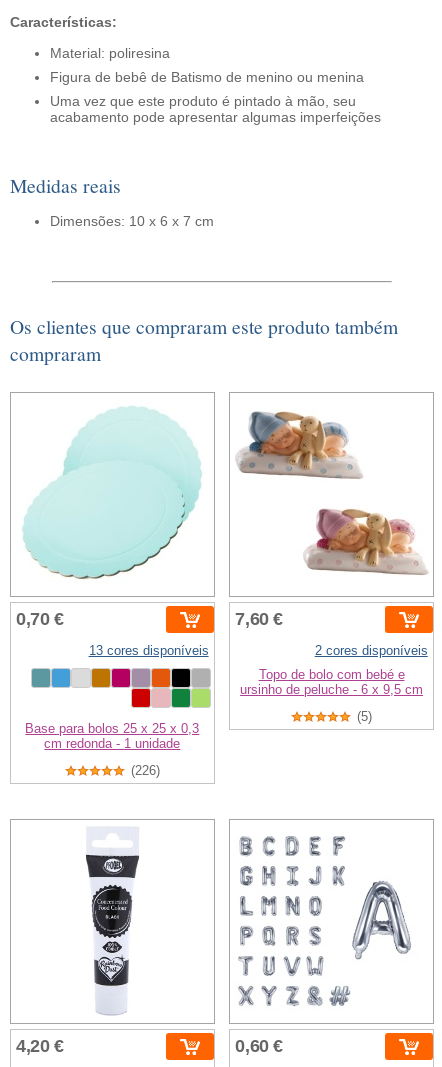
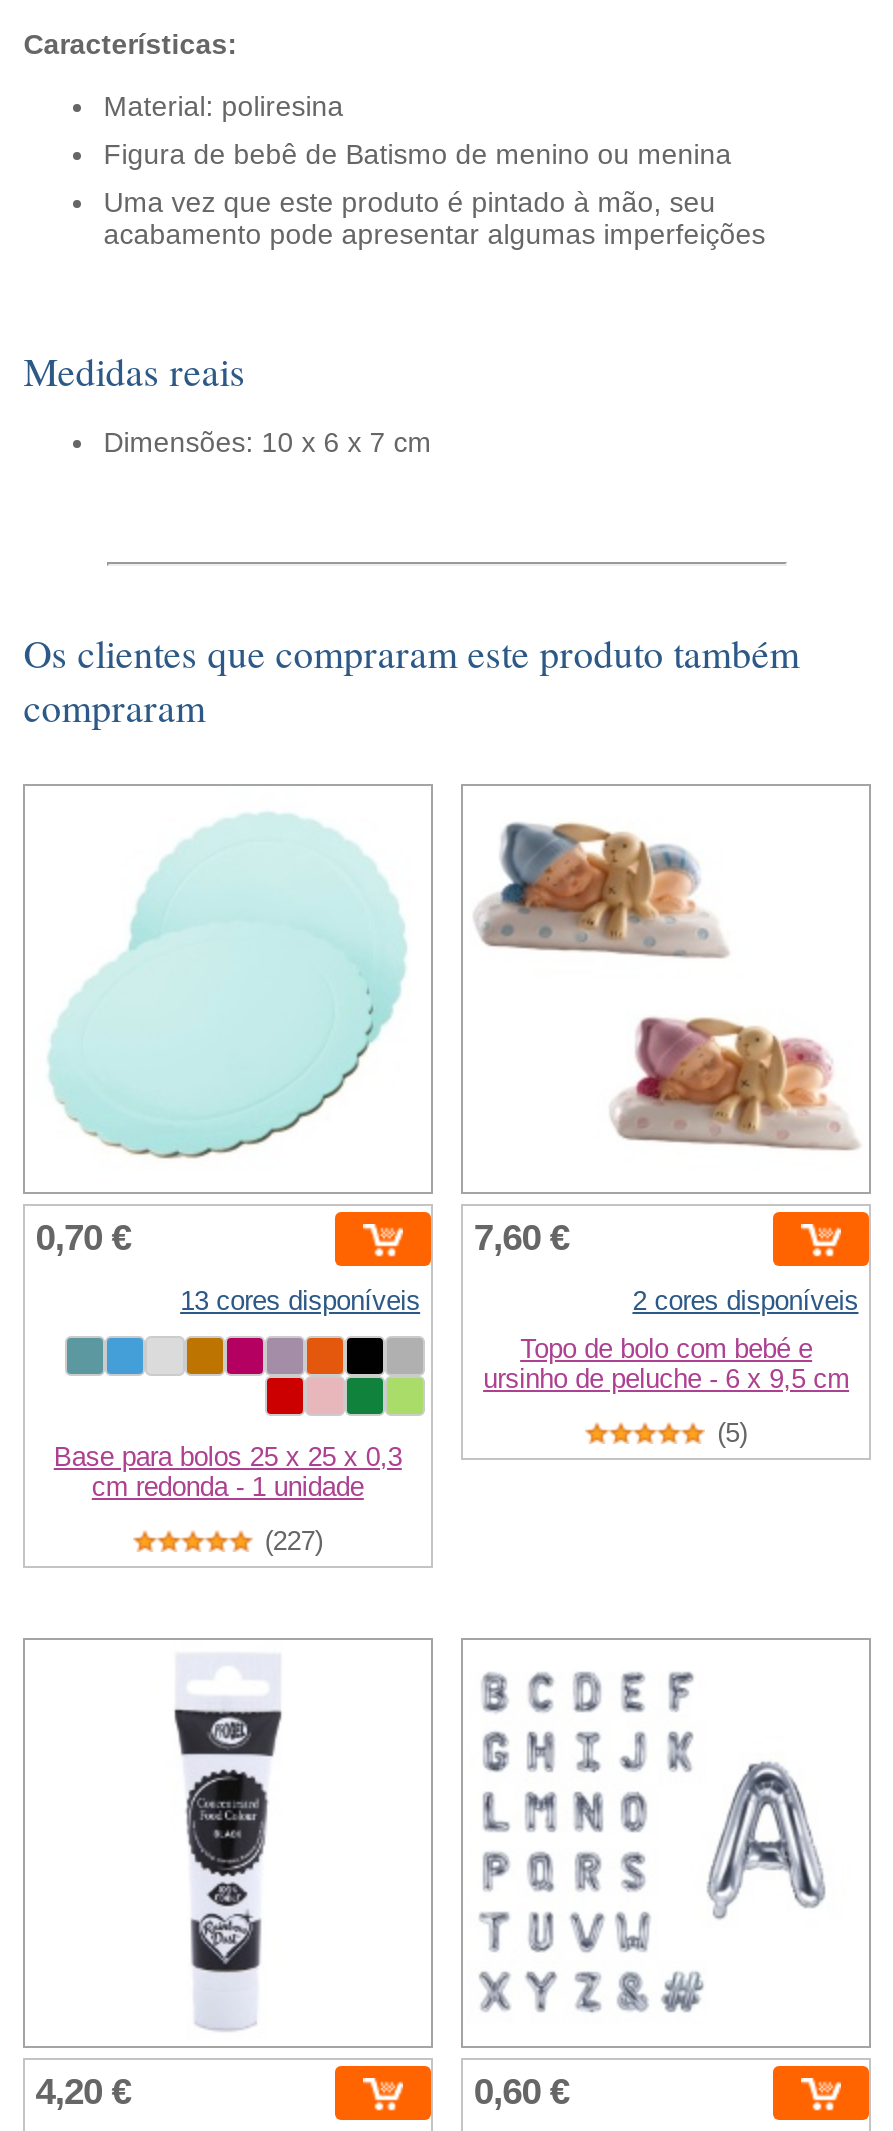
- (226)
+ (227)
